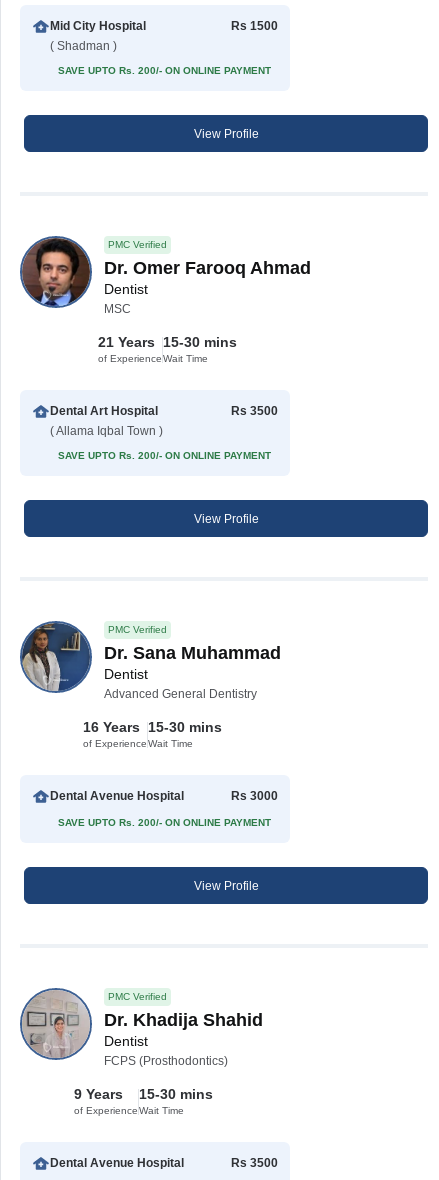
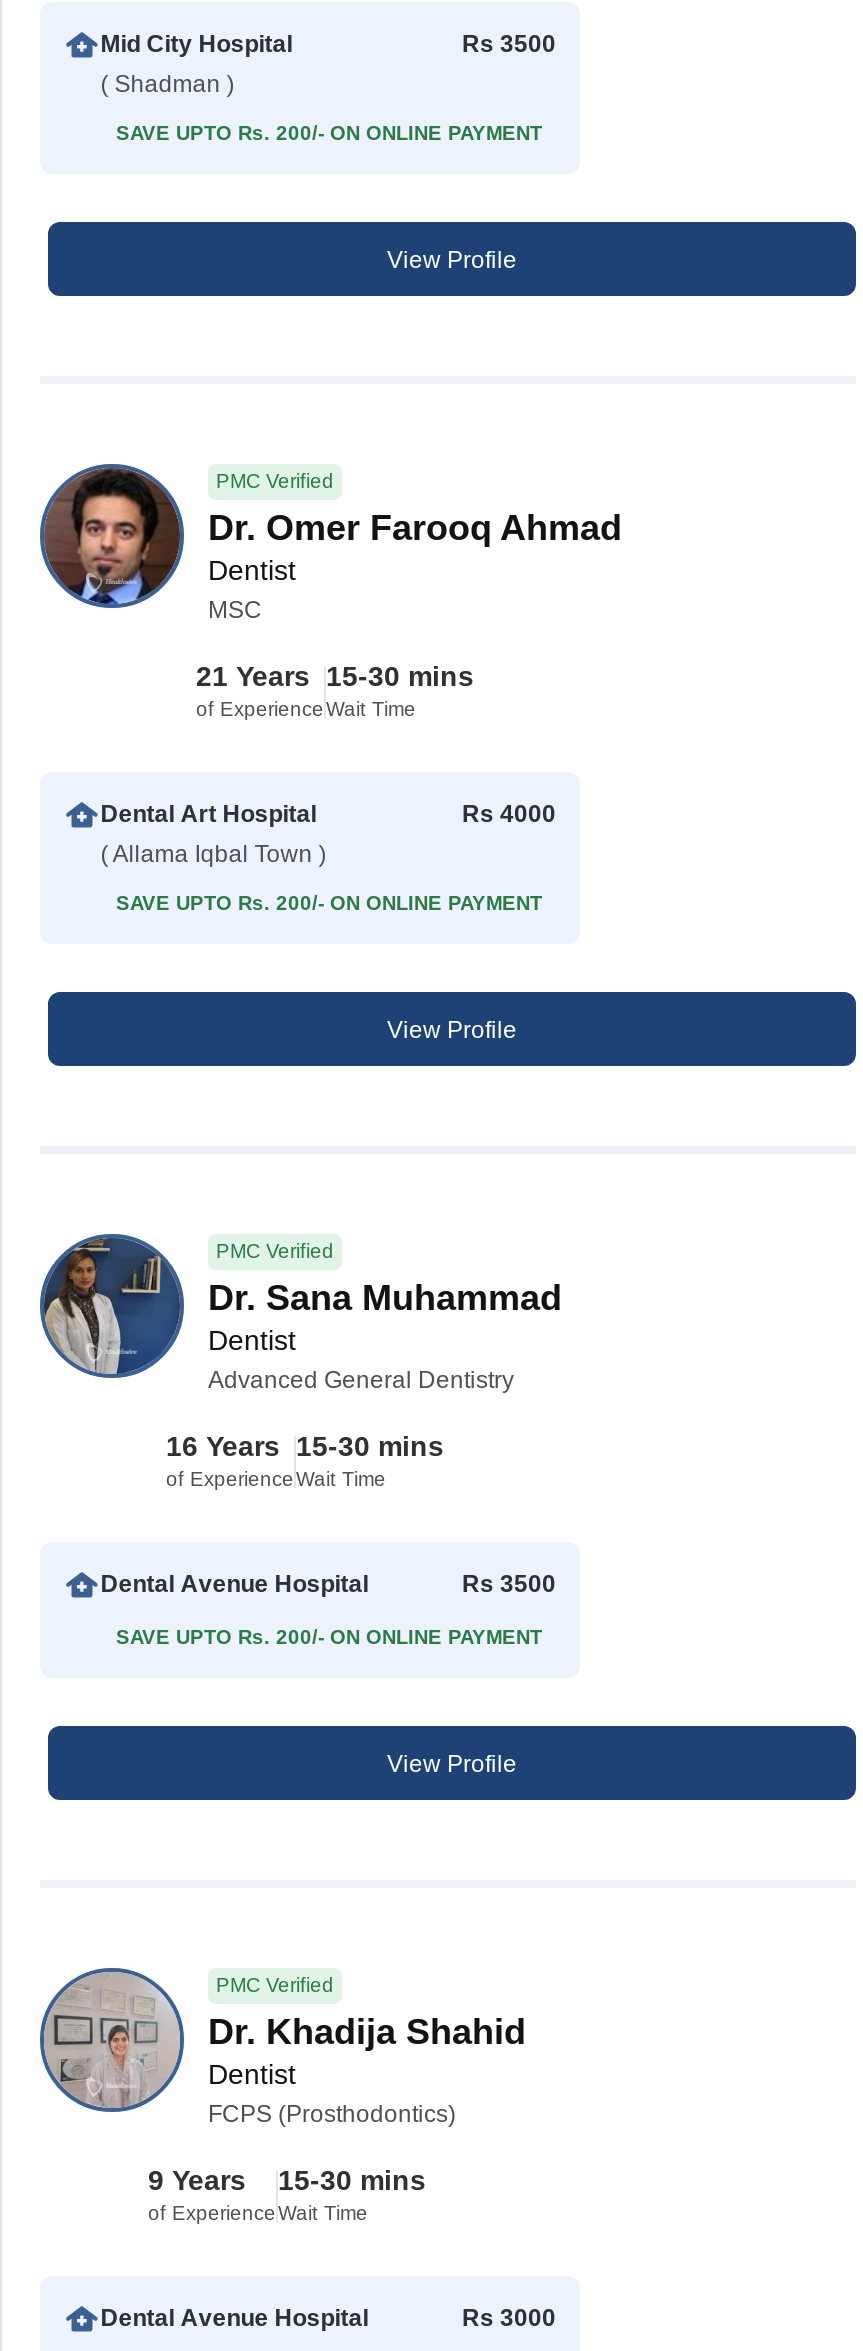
- Rs 1500
+ Rs 3500

- Rs 3500
+ Rs 4000

- Rs 3000
+ Rs 3500

- Rs 3500
+ Rs 3000
